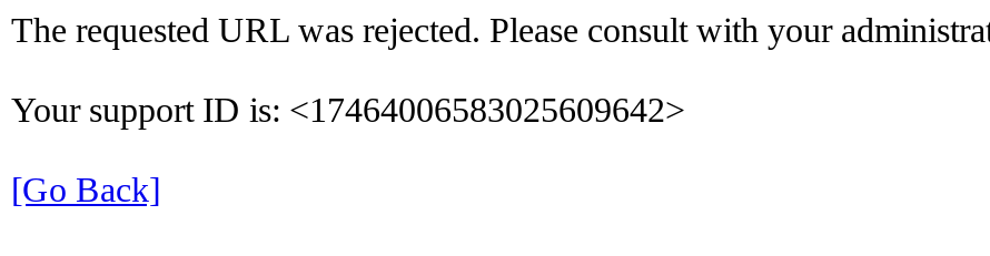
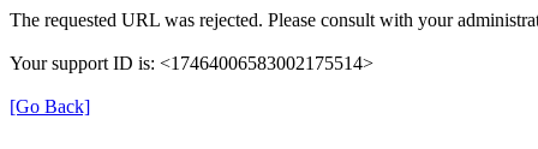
- Your support ID is: <17464006583025609642>
+ Your support ID is: <17464006583002175514>
